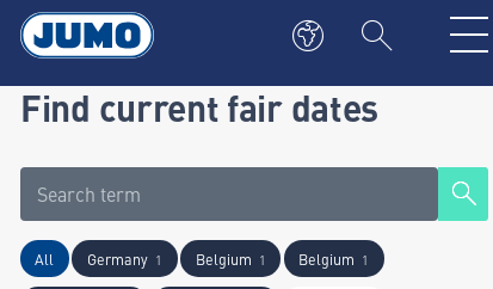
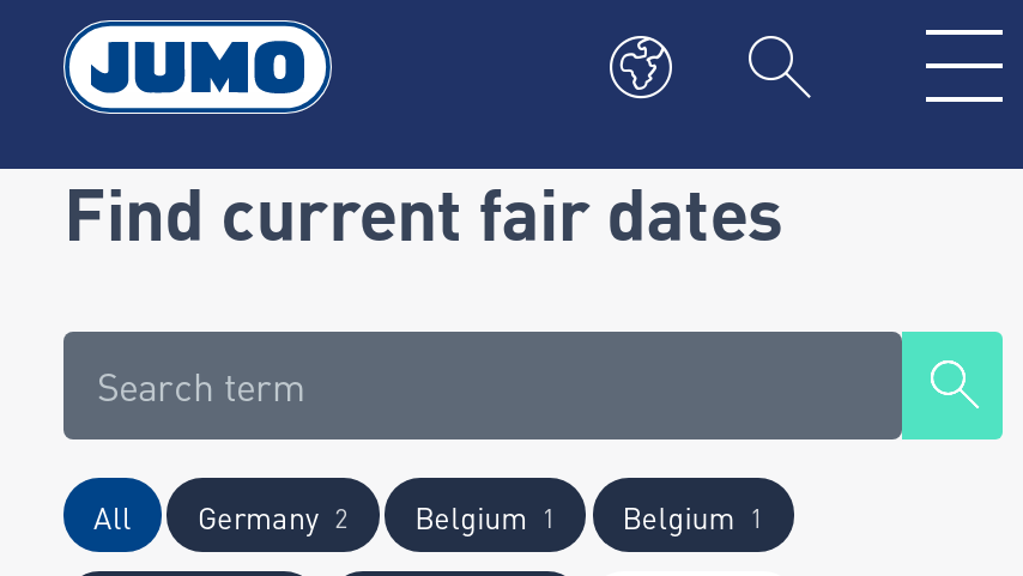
- All Germany 1 Belgium 1 Belgium 1
+ All Germany 2 Belgium 1 Belgium 1
